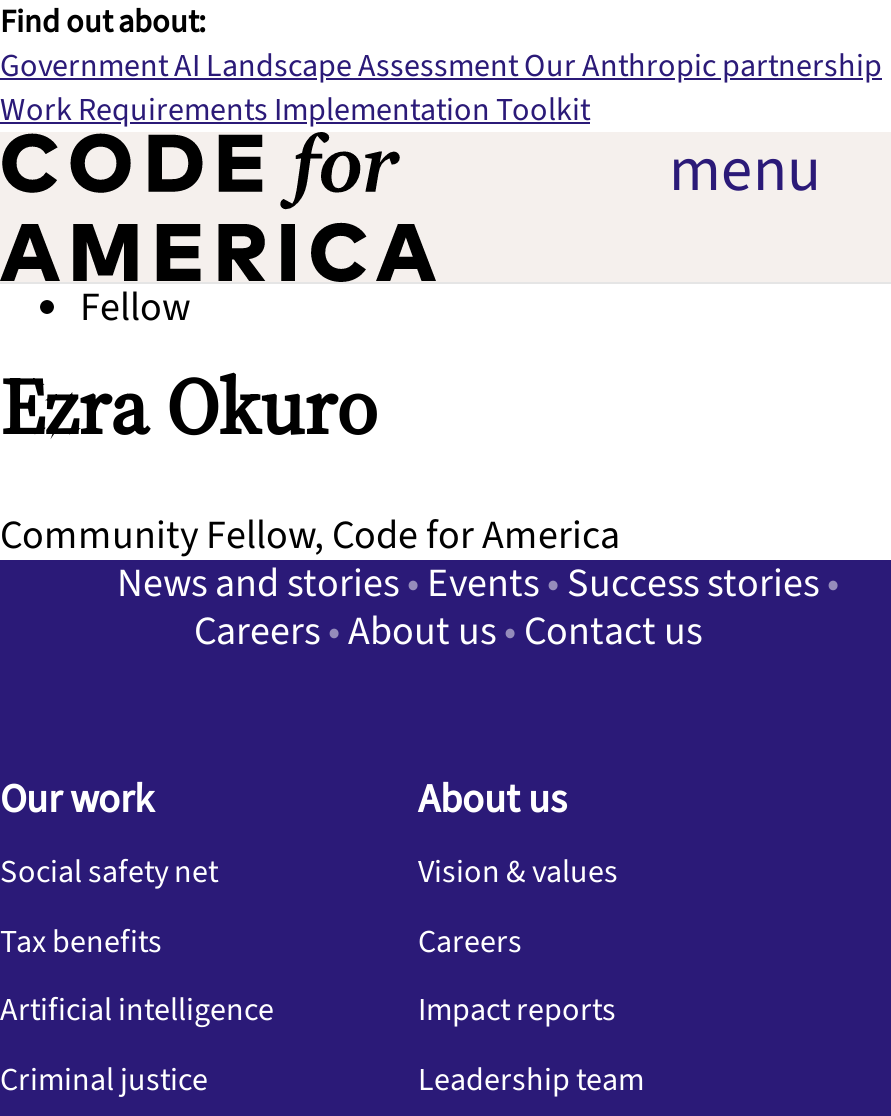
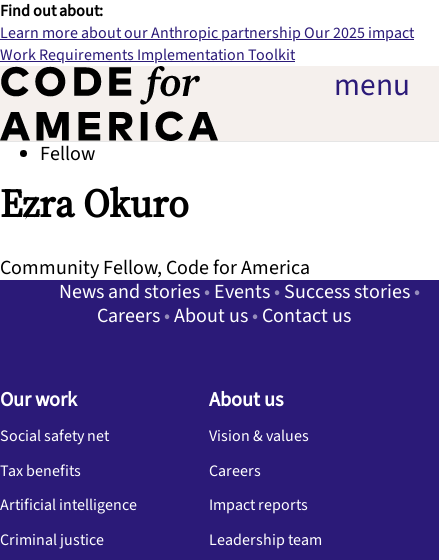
- Government AI Landscape Assessment Our Anthropic partnership
+ Learn more about our Anthropic partnership Our 2025 impact
